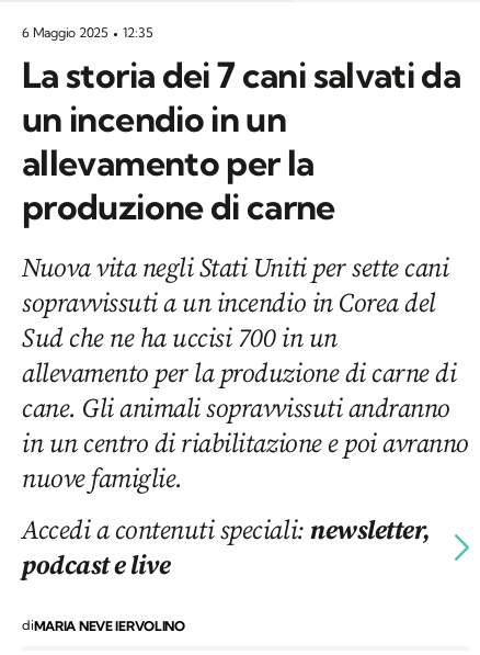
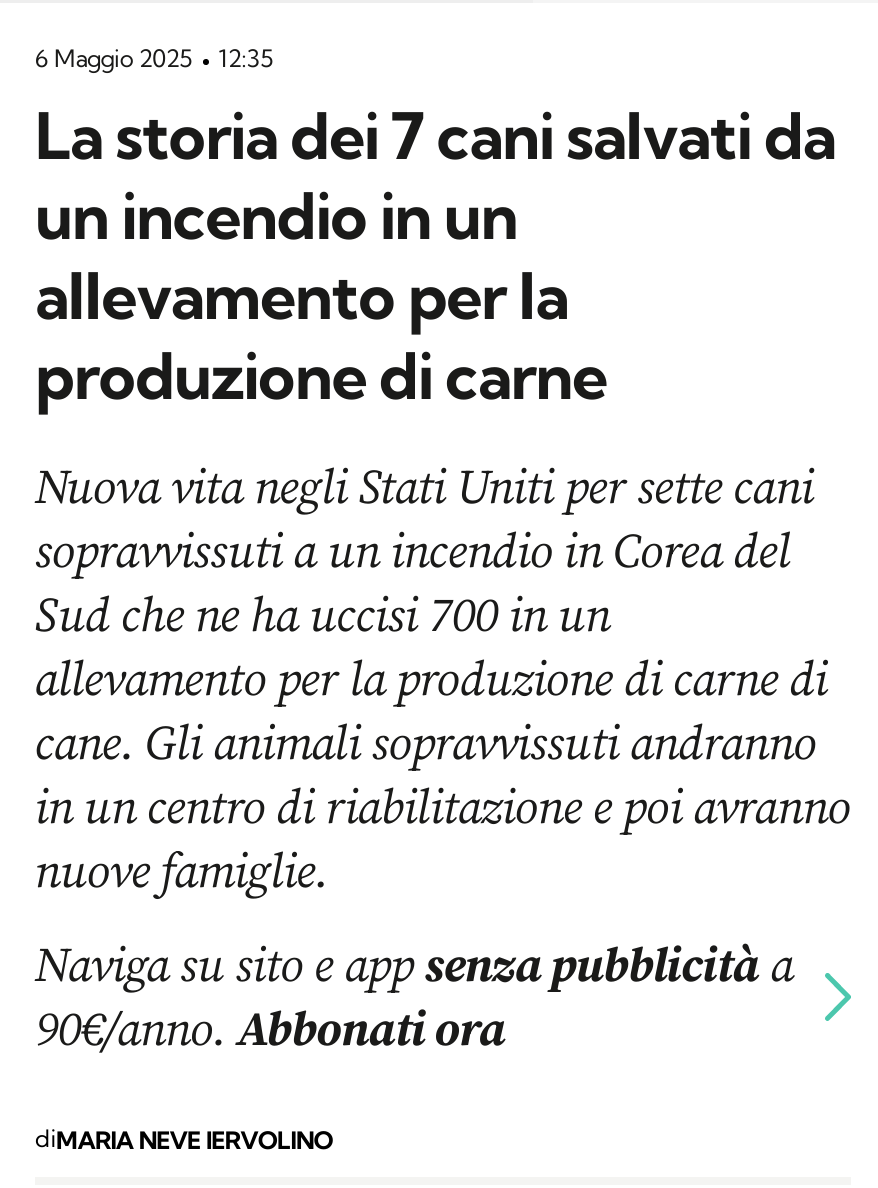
- Accedi a contenuti speciali: newsletter,
- podcast e live
+ Naviga su sito e appsenza pubblicità a
+ 90€/anno. Abbonati ora
